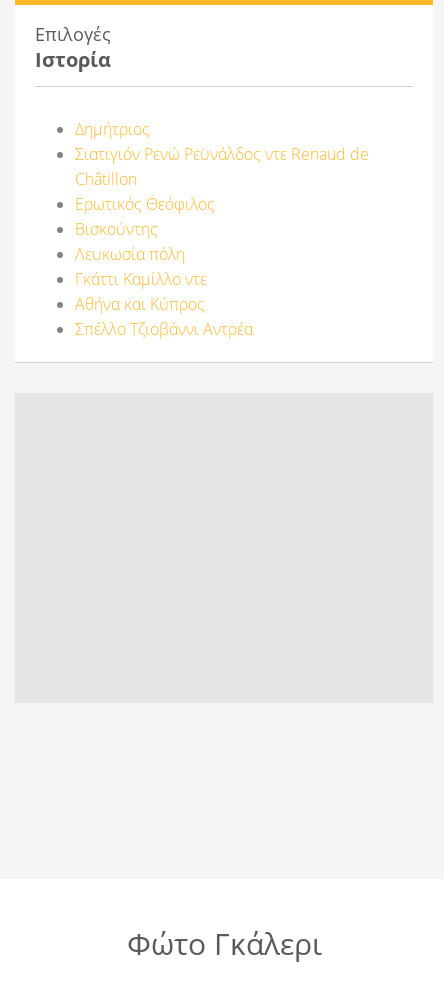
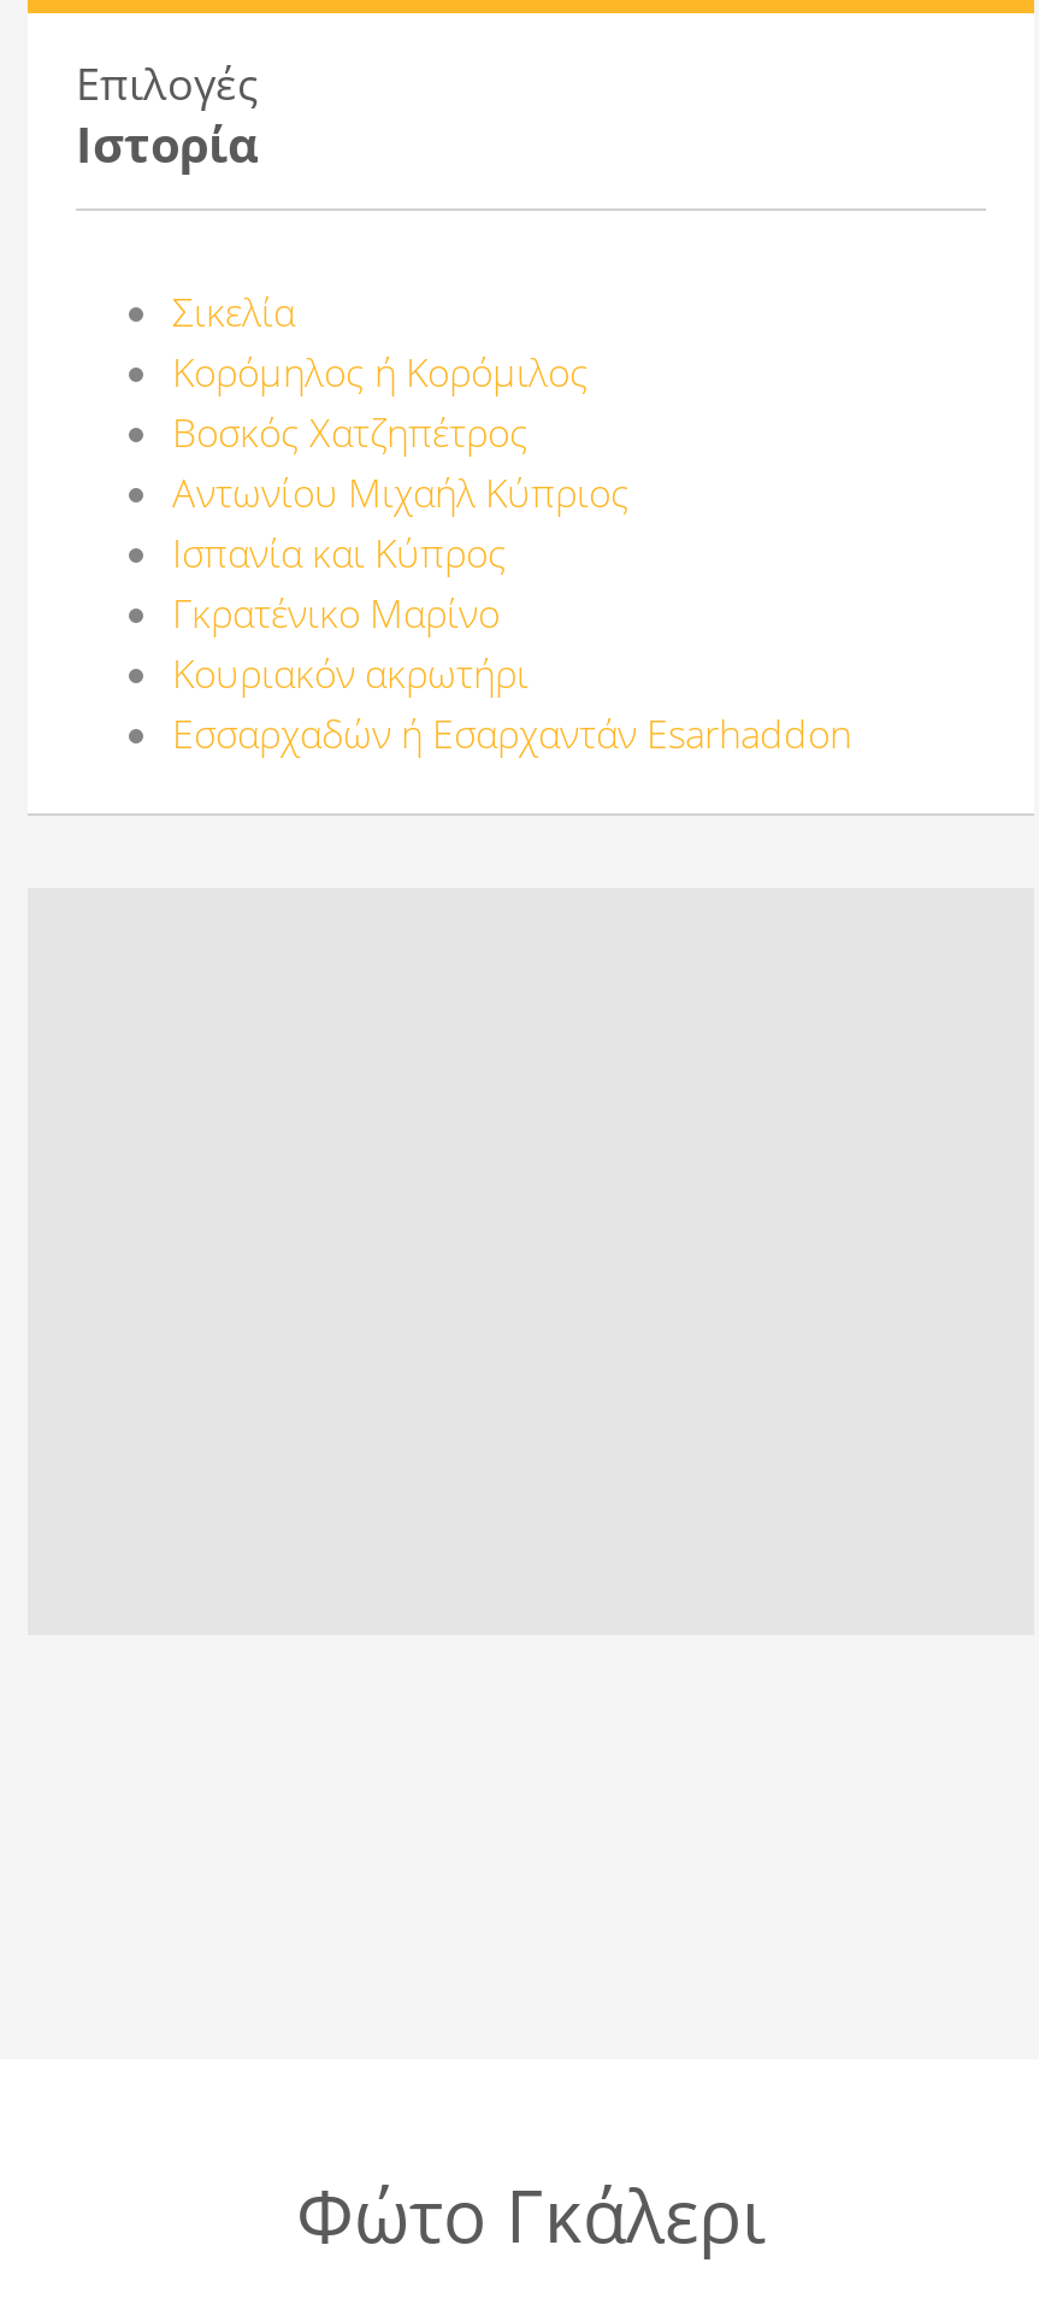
- Δημήτριος
- Σιατιγιόν Pενώ Ρεϋνάλδος ντε Renaud de
- Châtillon
- Ερωτικός Θεόφιλος
- Βισκούντης
- Λευκωσία πόλη
- Γκάττι Καμίλλο ντε
- Αθήνα και Κύπρος
- Σπέλλο Τζιοβάννι Αντρέα
+ Σικελία
+ Κορόμηλος ή Κορόμιλος
+ Βοσκός Χατζηπέτρος
+ Αντωνίου Μιχαήλ Κύπριος
+ Ισπανία και Κύπρος
+ Γκρατένικο Μαρίνο
+ Κουριακόν ακρωτήρι
+ Εσσαρχαδών ή Εσαρχαντάν Esarhaddon
